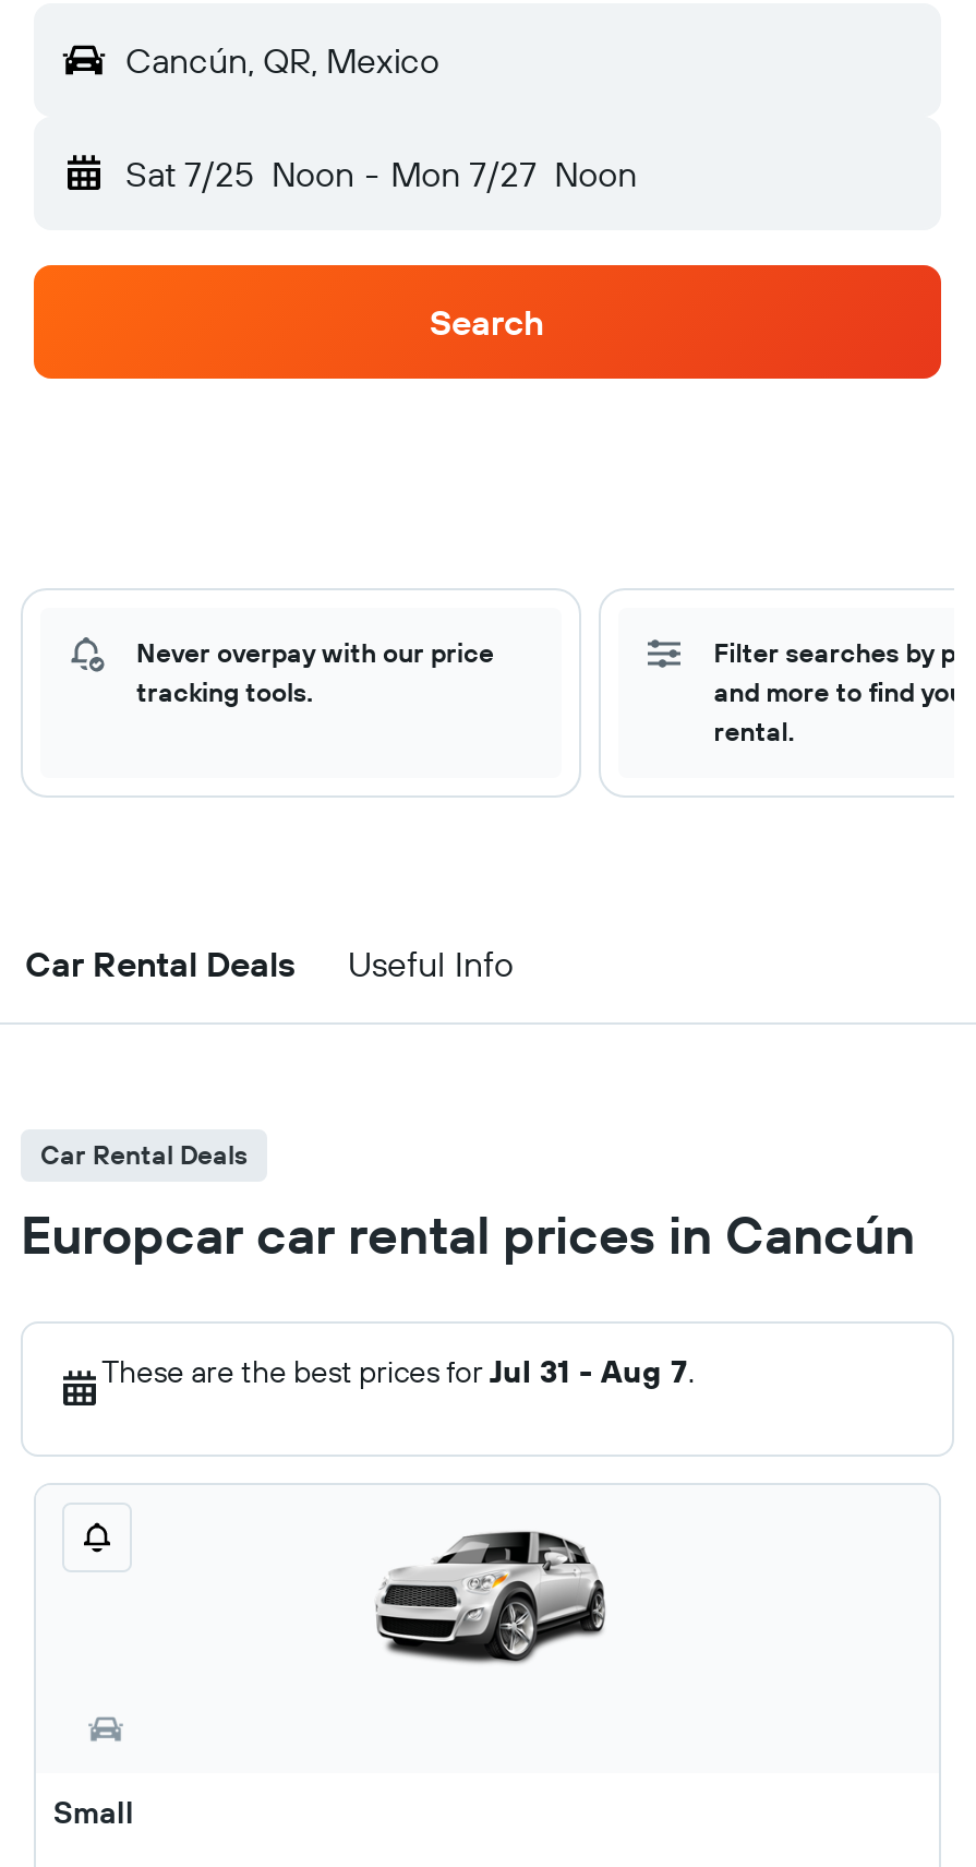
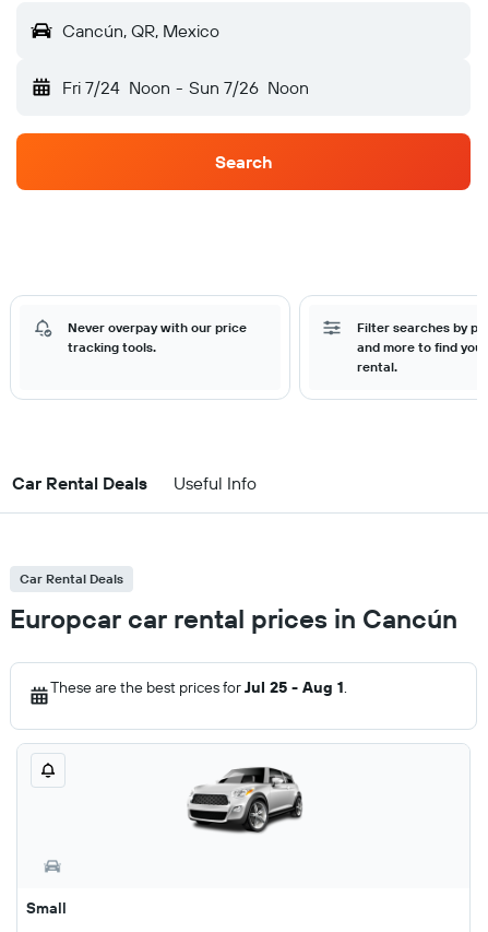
- Sat 7/25 Noon - Mon 7/27 Noon
+ Fri 7/24 Noon - Sun 7/26 Noon

- These are the best prices for Jul 31 - Aug 7.
+ These are the best prices for Jul 25 - Aug 1.
